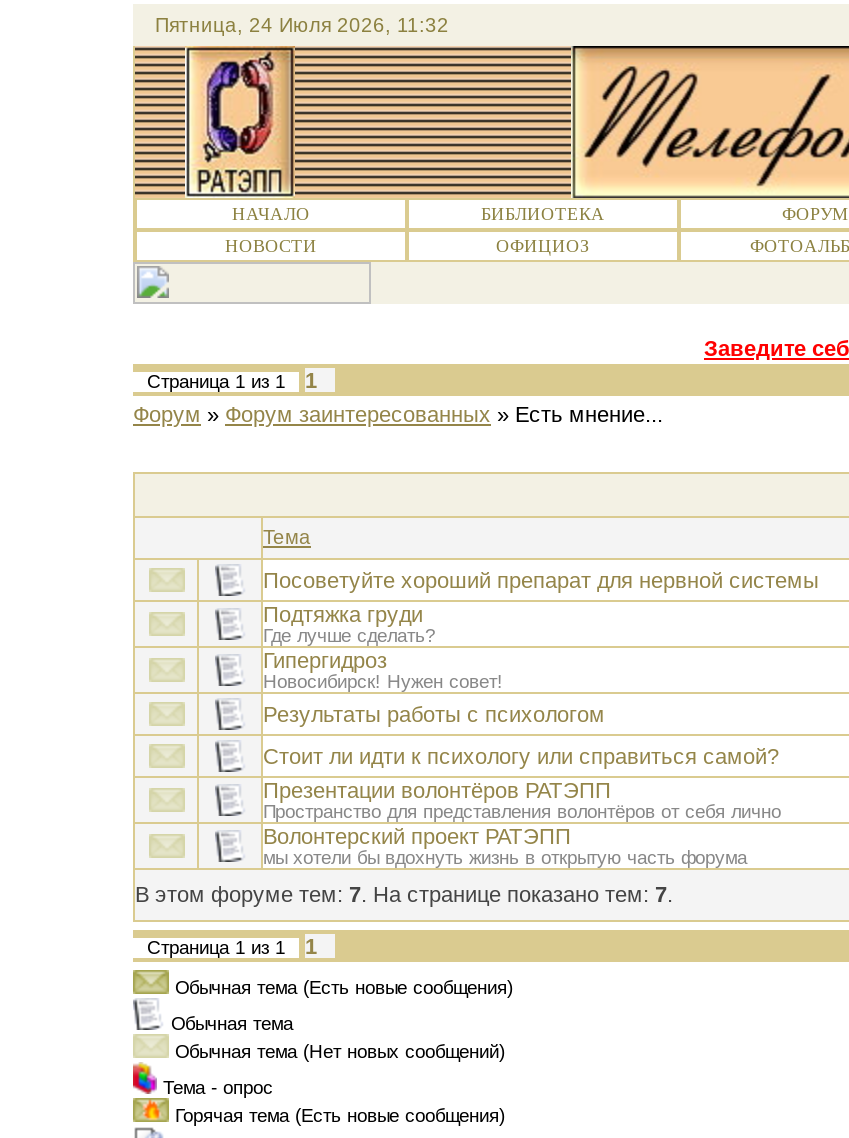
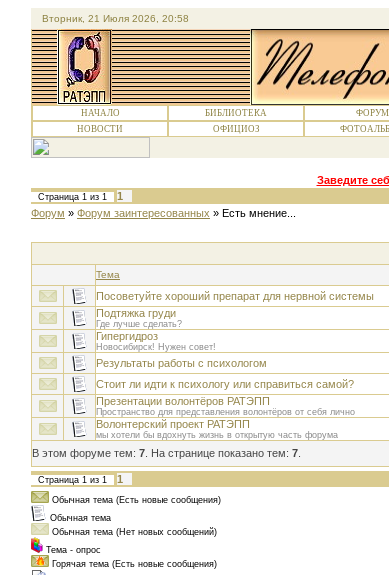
- Пятница, 24 Июля 2026, 11:32
+ Вторник, 21 Июля 2026, 20:58
